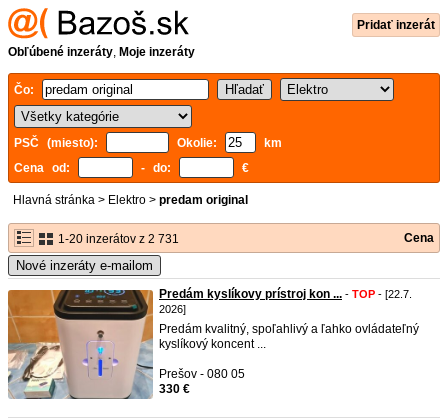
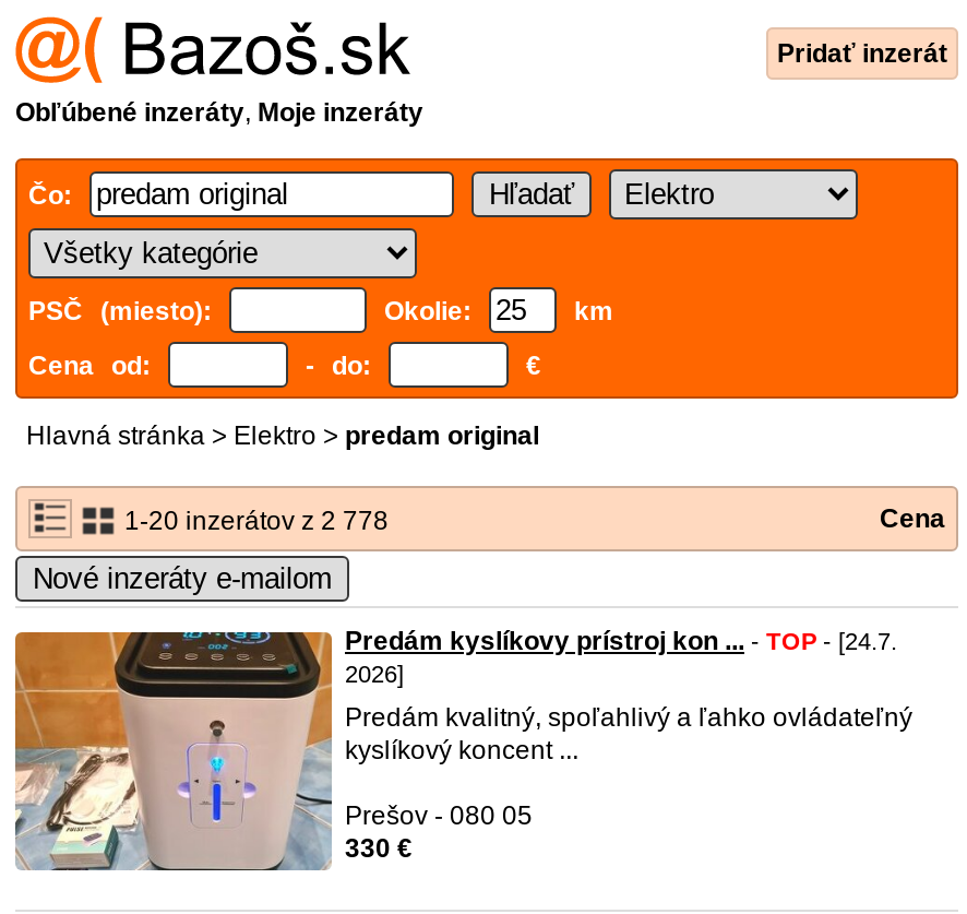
- 1-20 inzerátov z 2 731
+ 1-20 inzerátov z 2 778

- Predám kyslíkovy prístroj kon ... - TOP - [22.7.
+ Predám kyslíkovy prístroj kon ... - TOP - [24.7.
